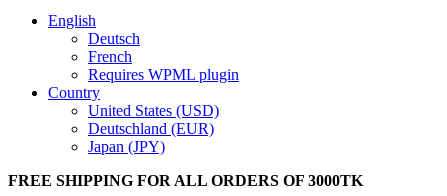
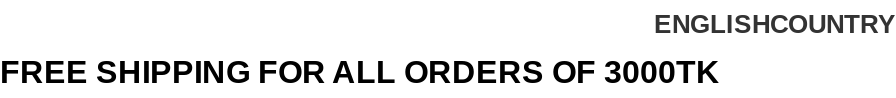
- English
- Deutsch
- French
- Requires WPML plugin
- Country
- United States (USD)
- Deutschland (EUR)
- Japan (JPY)
+ ENGLISHCOUNTRY
